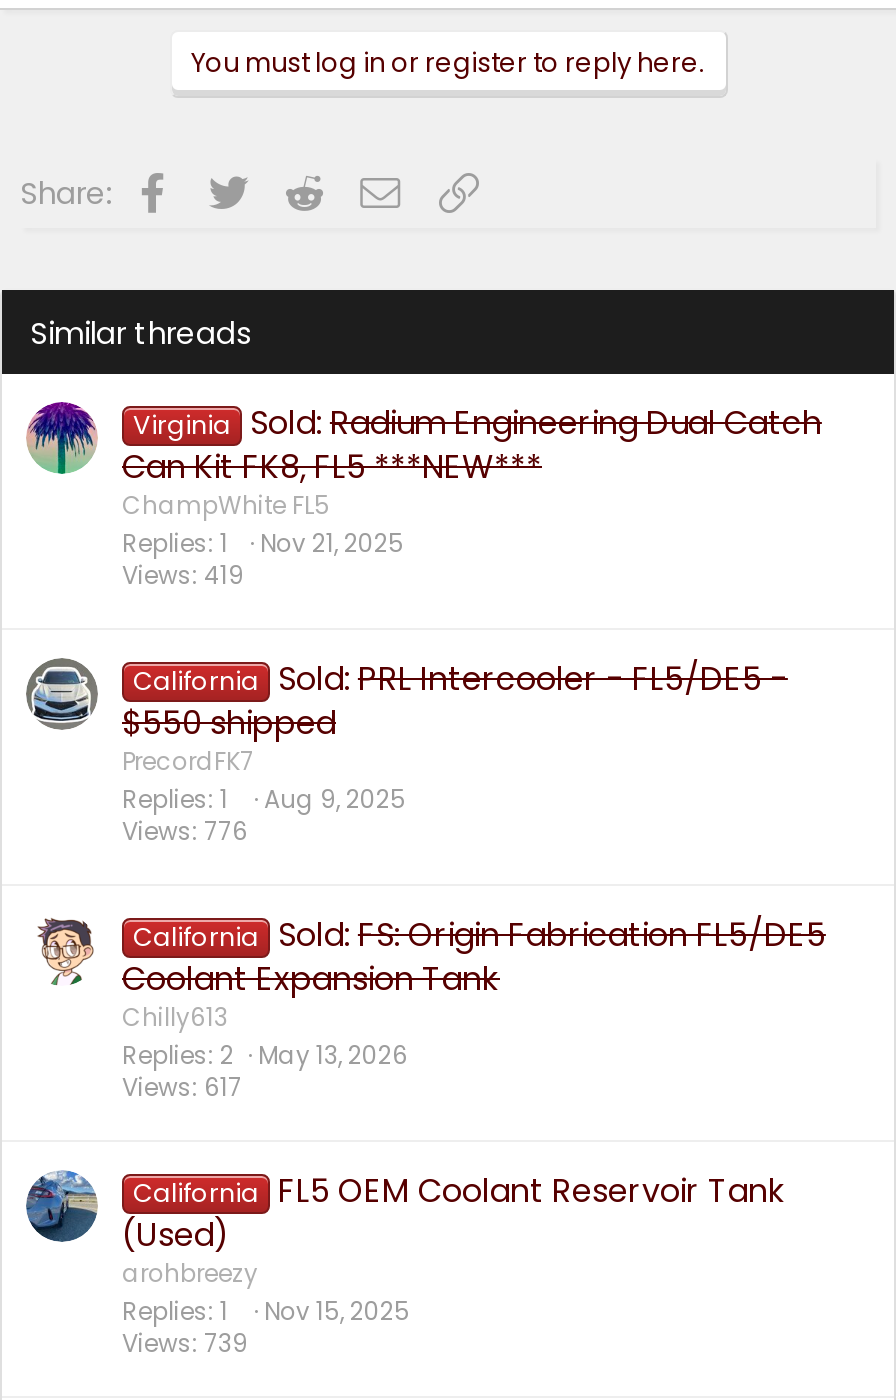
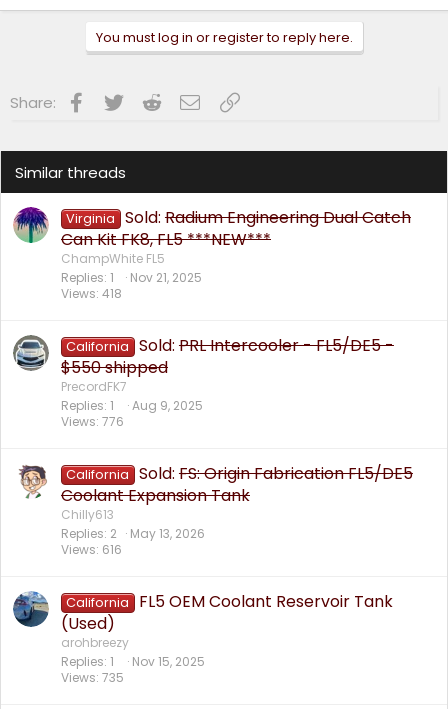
- Views 419
+ Views 418

- Views 617
+ Views 616

- Views 739
+ Views 735
